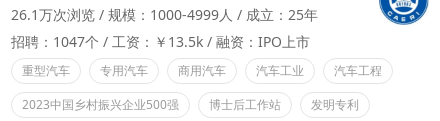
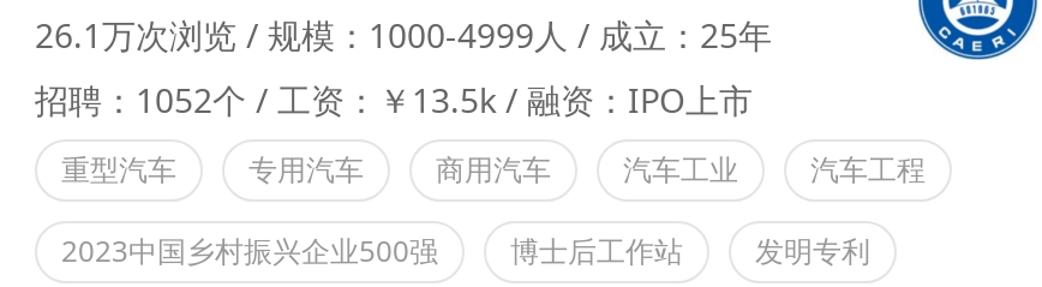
- 招聘：1047个 工资：￥13.5k 融资：IPO上市
+ 招聘：1052个 工资：￥13.5k 融资：IPO上市
